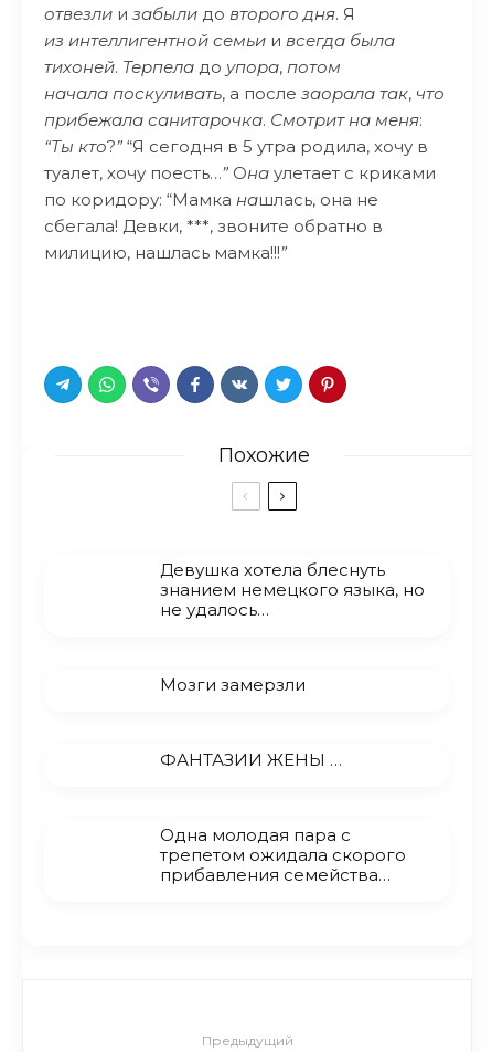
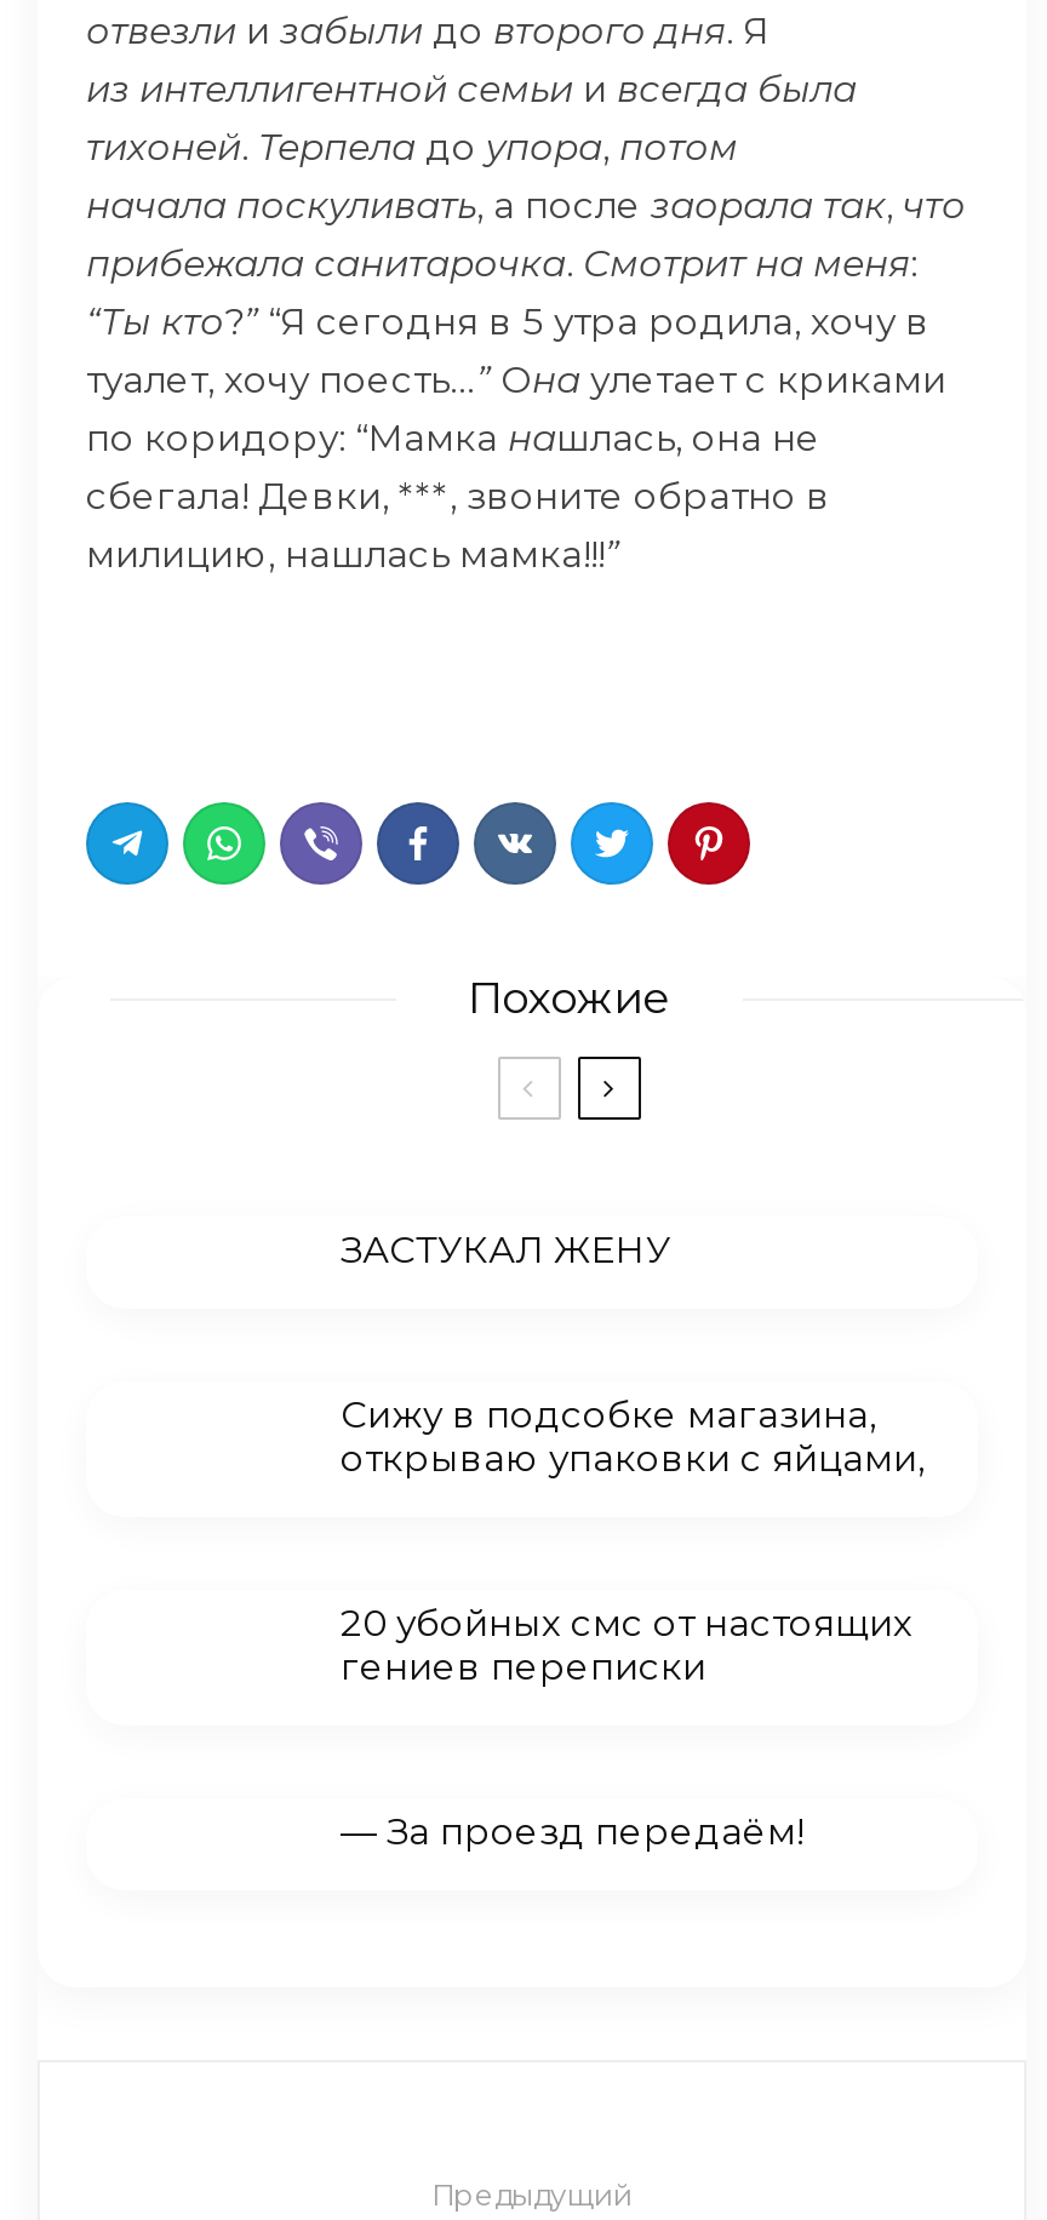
- Девушка хотела блеснуть
- знанием немецкого языка, но
- не удалось…
+ ЗАСТУКАЛ ЖЕНУ

- Мозги замерзли
+ Сижу в подсобке магазина,
+ открываю упаковки с яйцами,

- ФАНТАЗИИ ЖЕНЫ …
+ 20 убойных смс от настоящих
+ гениев переписки

- Одна молодая пара с
- трепетом ожидала скорого
- прибавления семейства…
+ — За проезд передаём!
